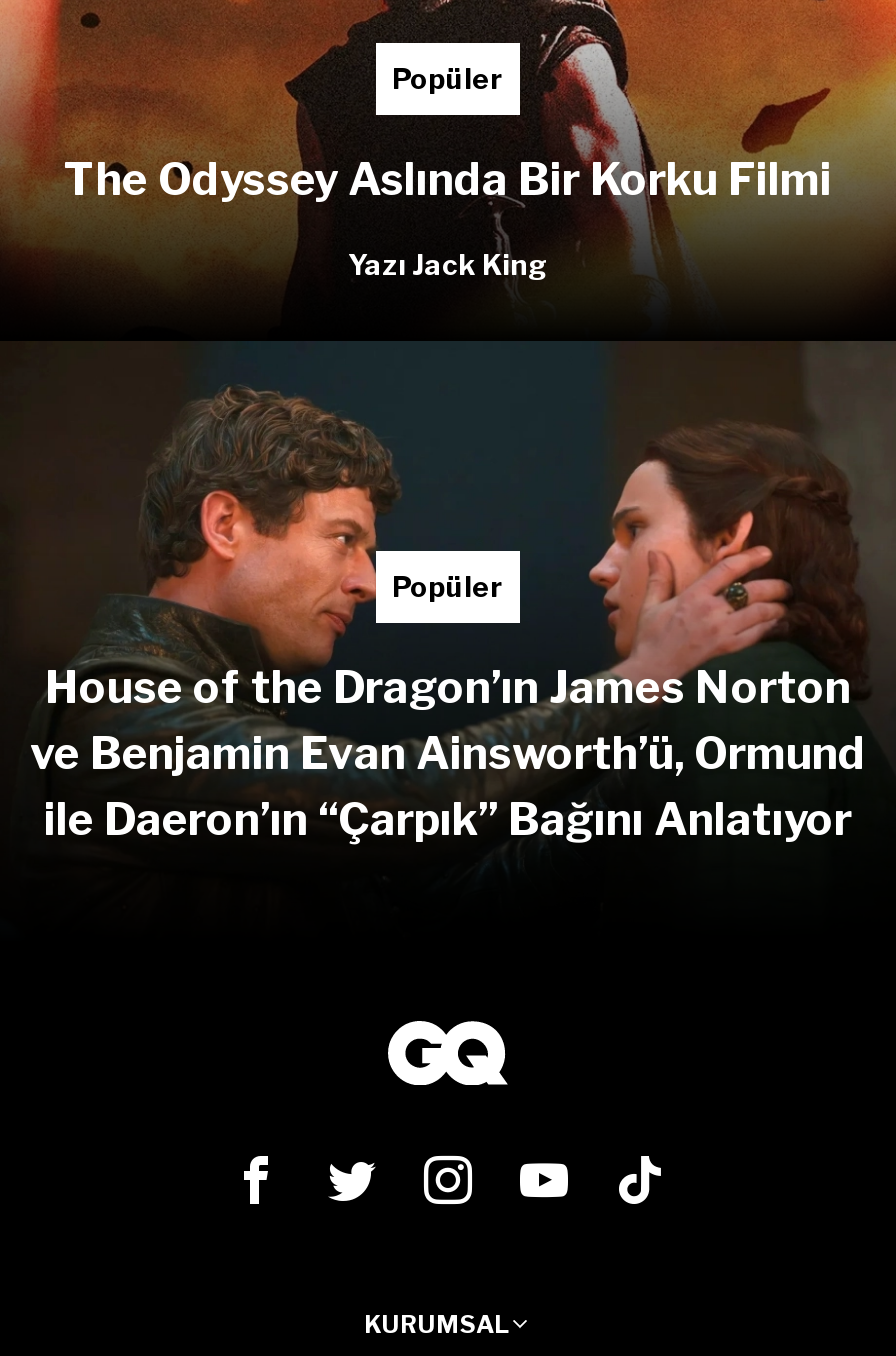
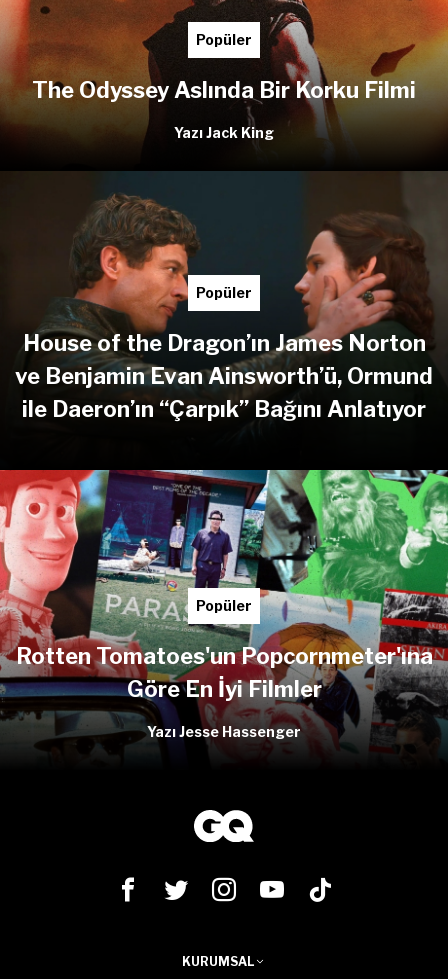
+ [image]
+ Popüler
+ Rotten Tomatoes'un Popcornmeter'ına
+ Göre En İyi Filmler
+ Yazı Jesse Hassenger
